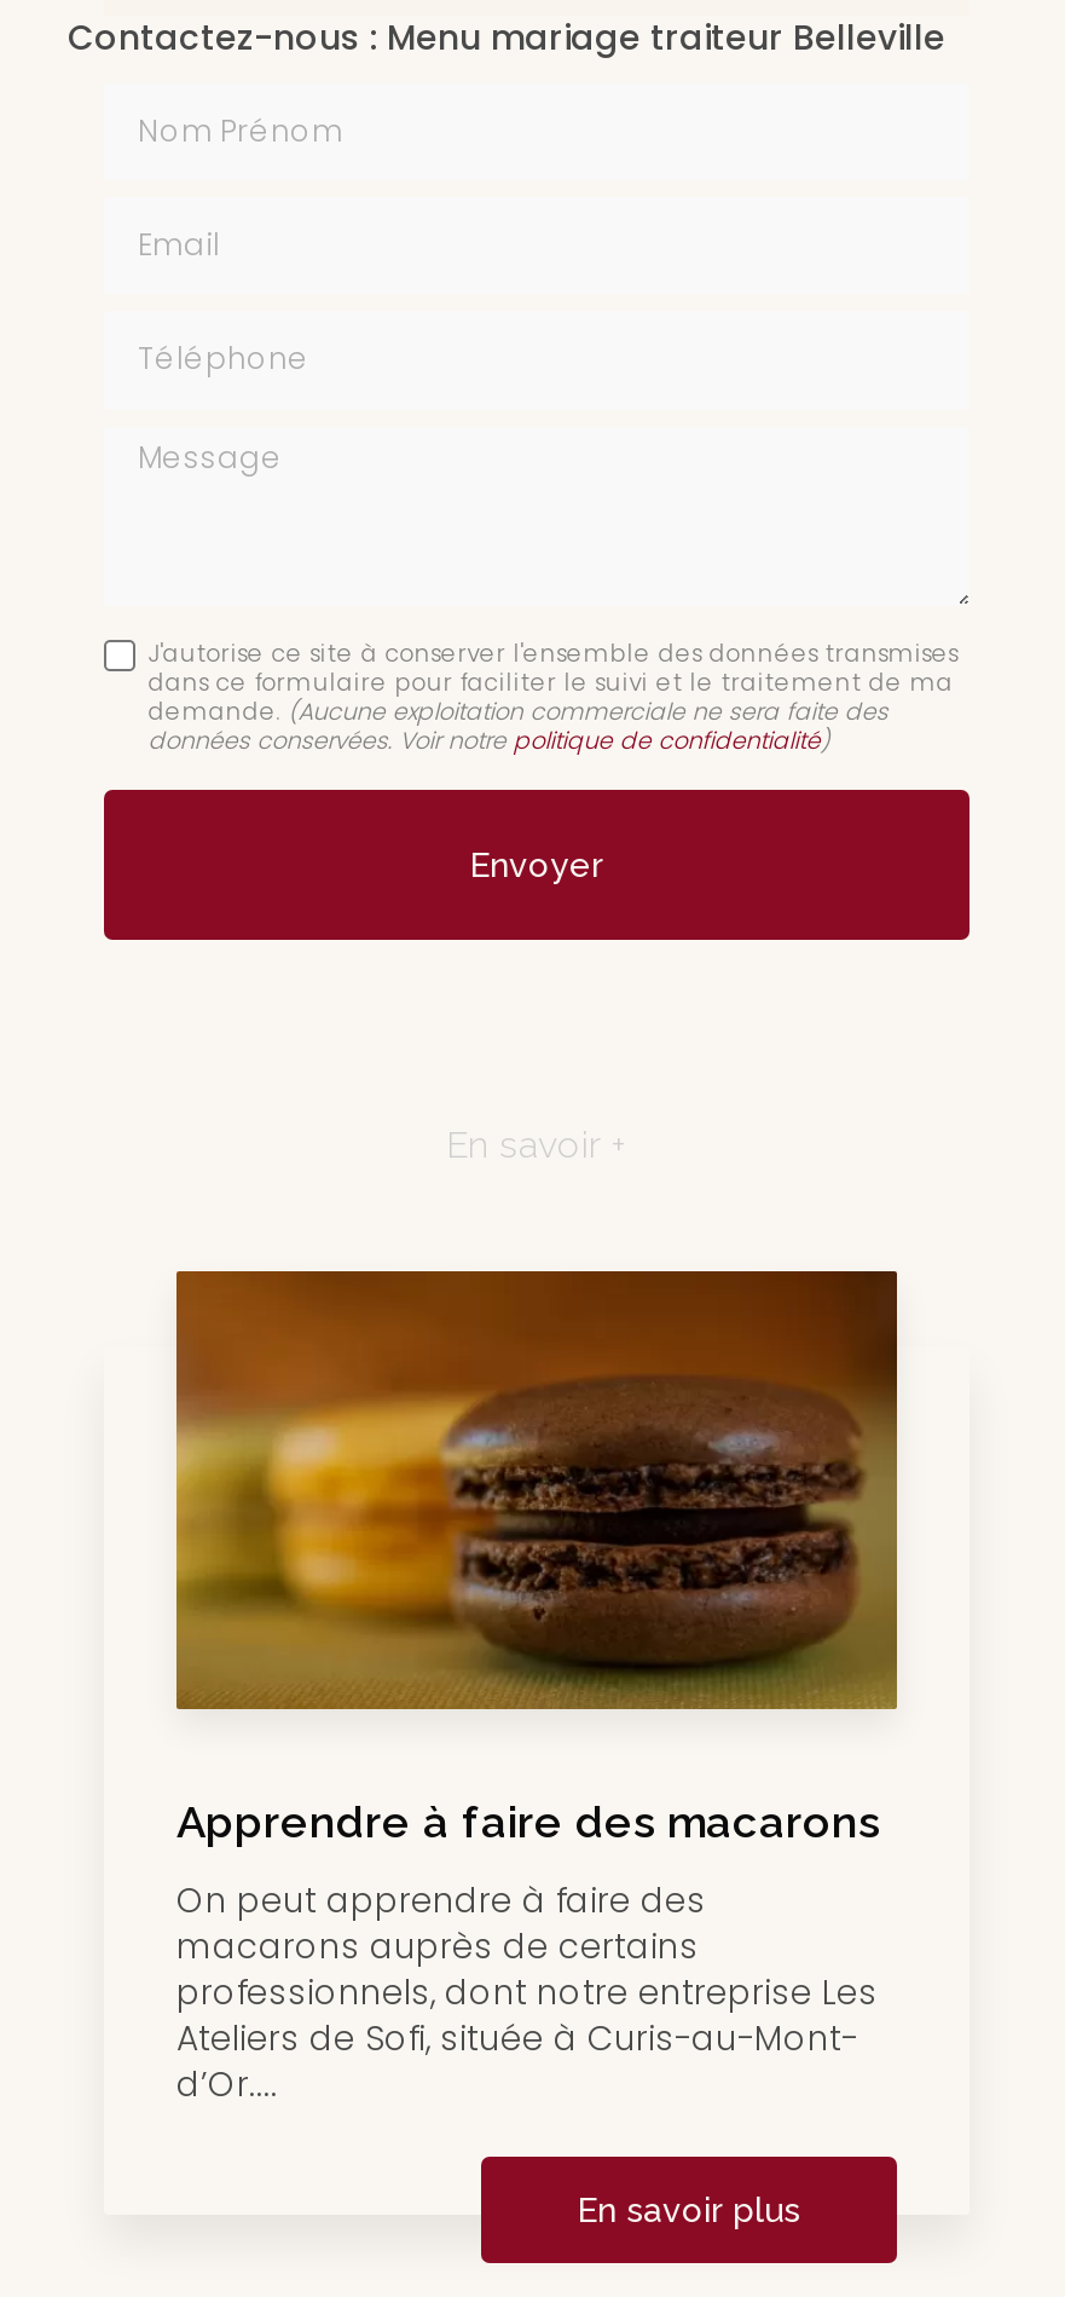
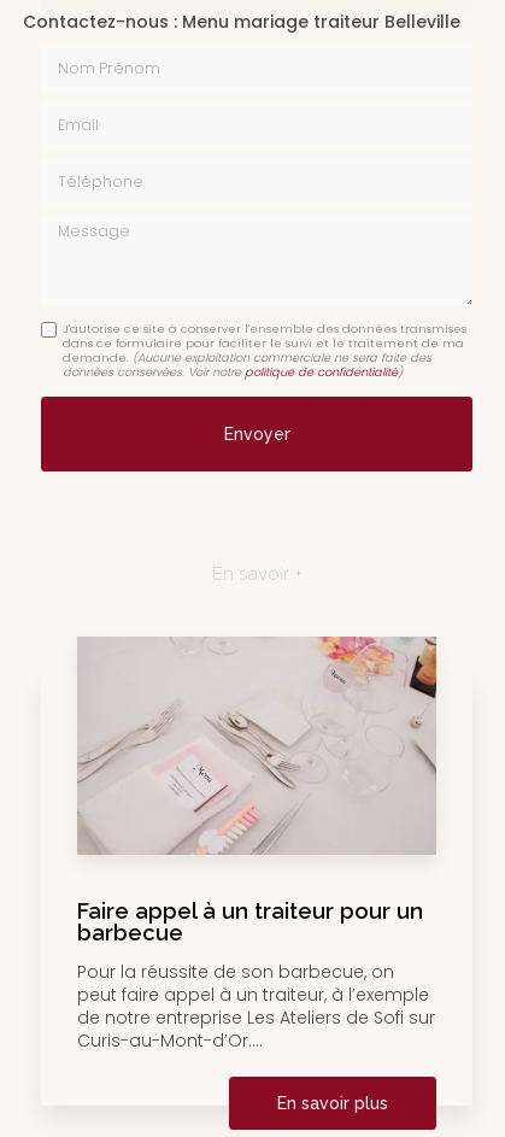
- [image]
- Apprendre à faire des macarons
+ [image]
+ Faire appel à un traiteur pour un
+ barbecue

- On peut apprendre à faire des
- macarons auprès de certains
- professionnels, dont notre entreprise Les
- Ateliers de Sofi, située à Curis-au-Mont-
- d’Or....
+ Pour la réussite de son barbecue, on
+ peut faire appel à un traiteur, à l’exemple
+ de notre entreprise Les Ateliers de Sofi sur
+ Curis-au-Mont-d’Or....
